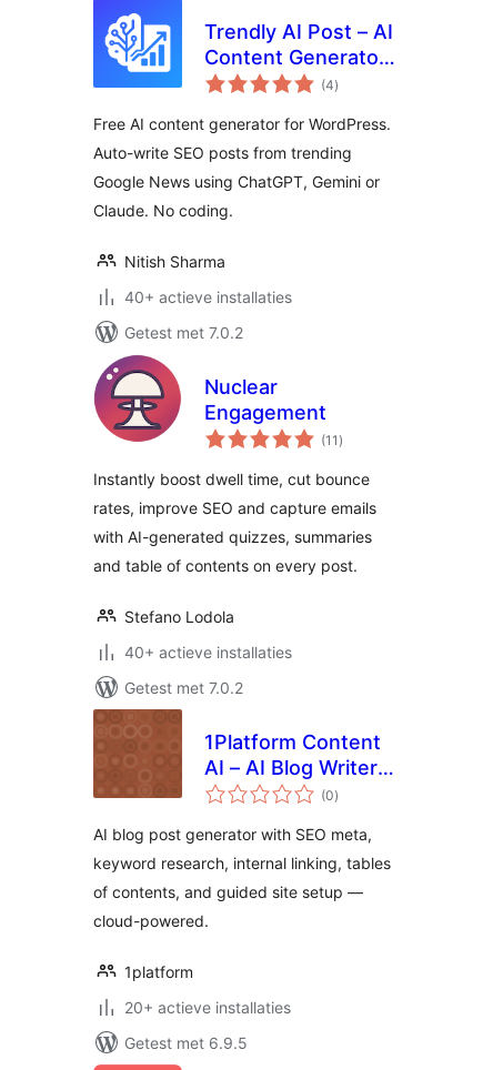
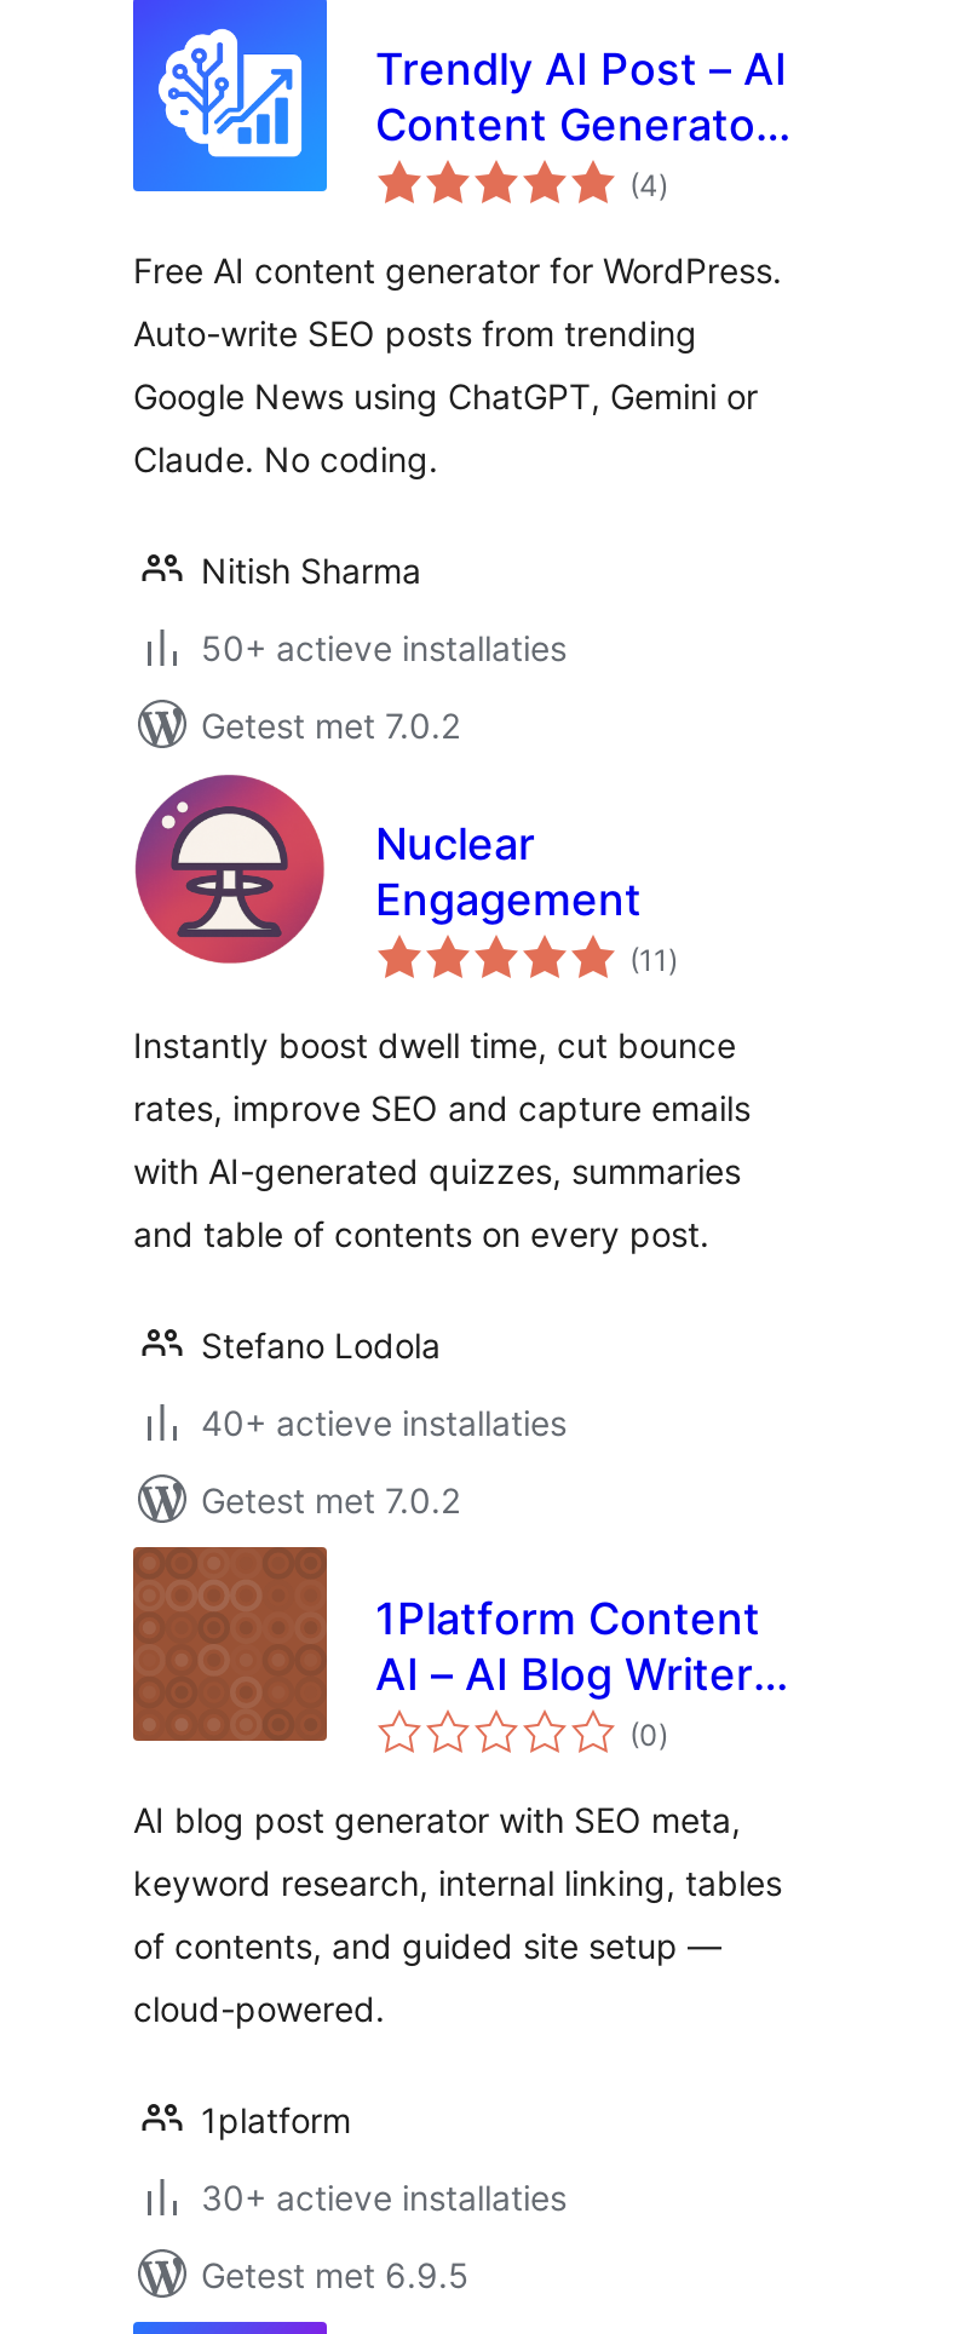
- 40+ actieve installaties
+ 50+ actieve installaties

- 20+ actieve installaties
+ 30+ actieve installaties
